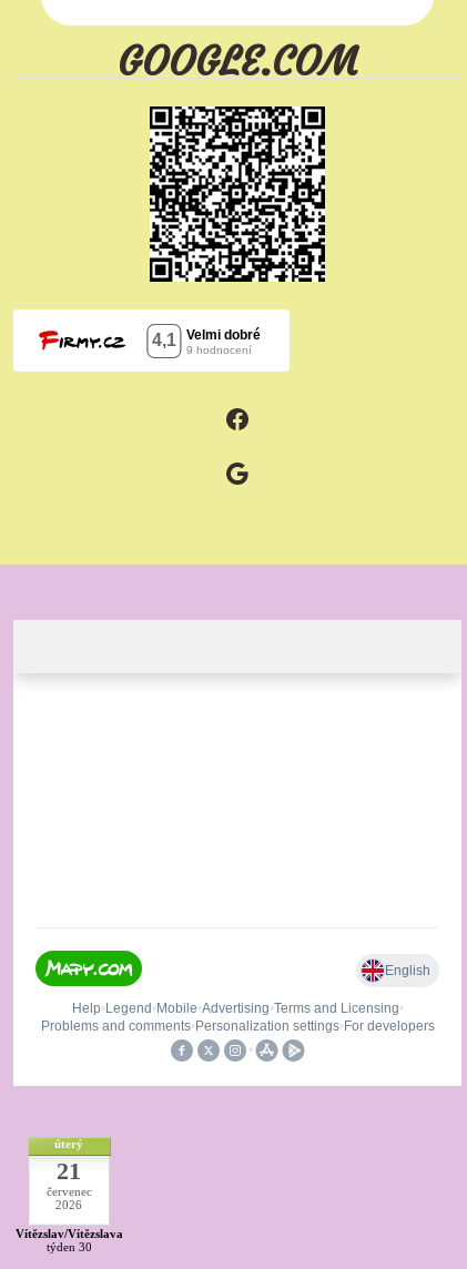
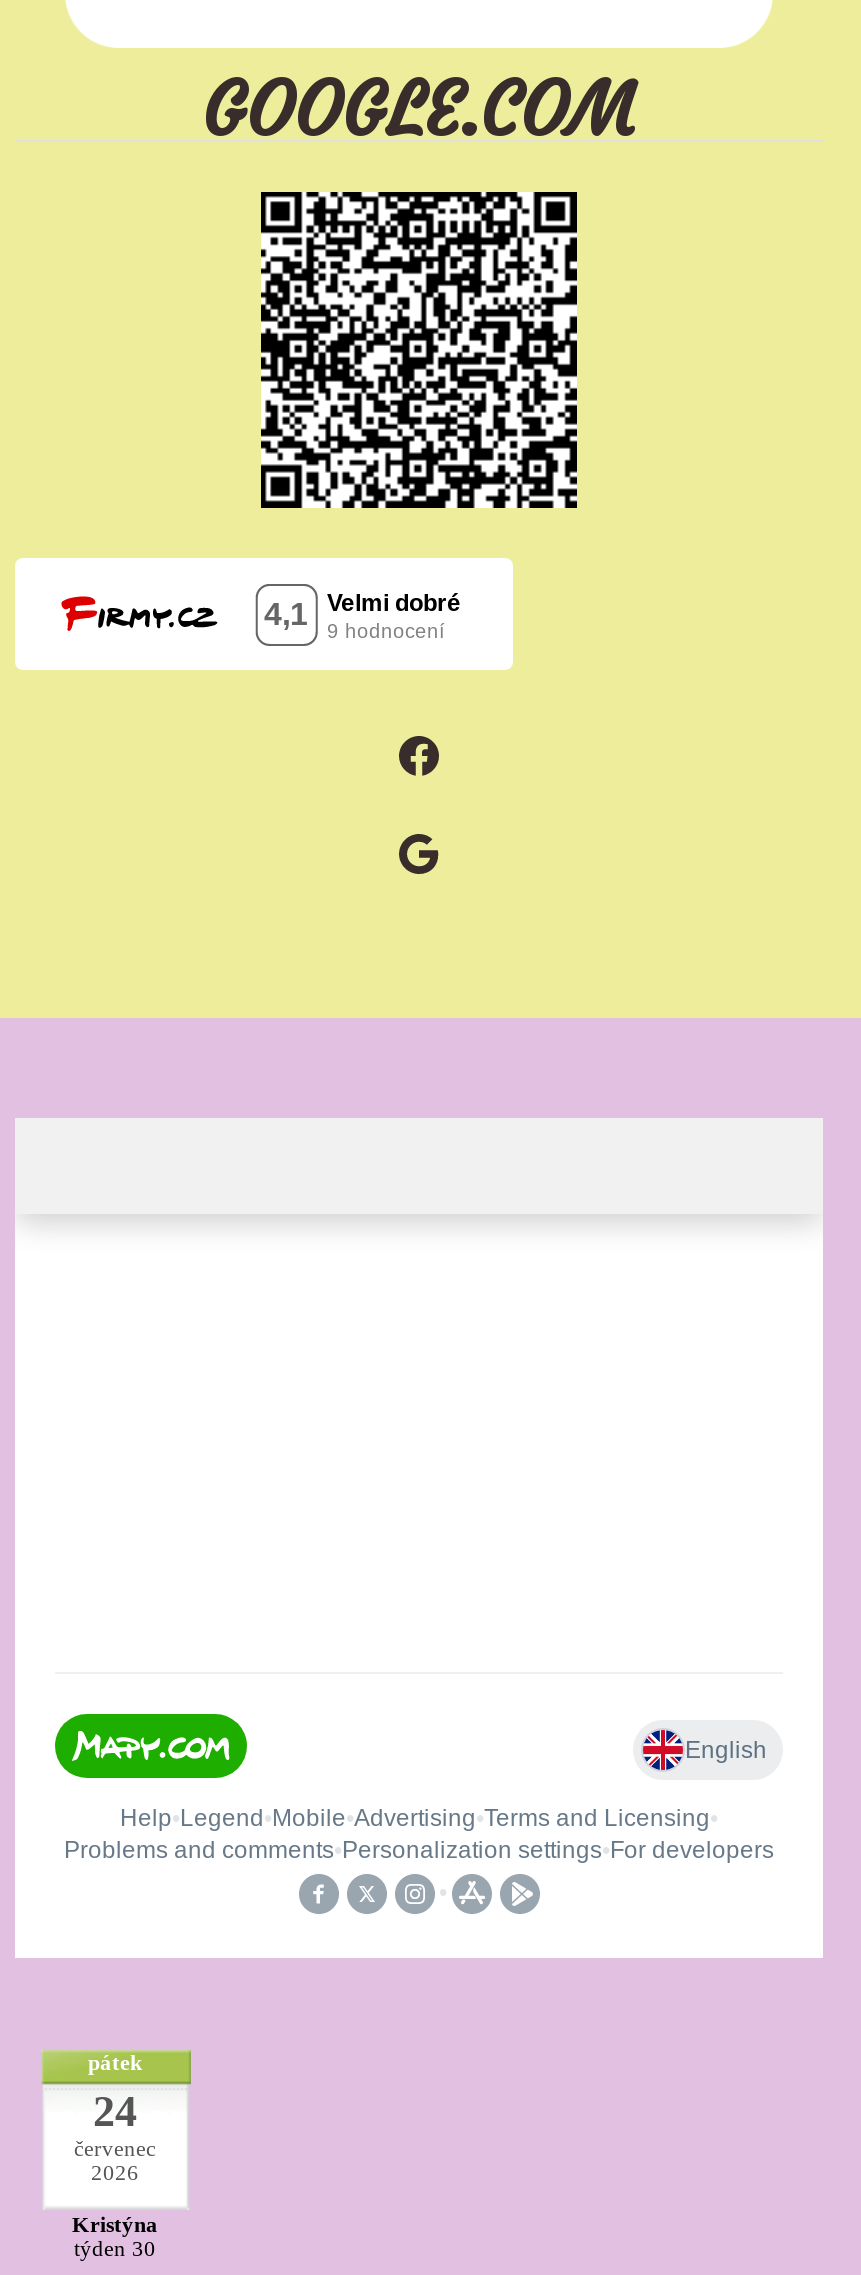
- úterý
- 21
+ pátek
+ 24

- Vítězslav/Vítězslava
+ Kristýna
